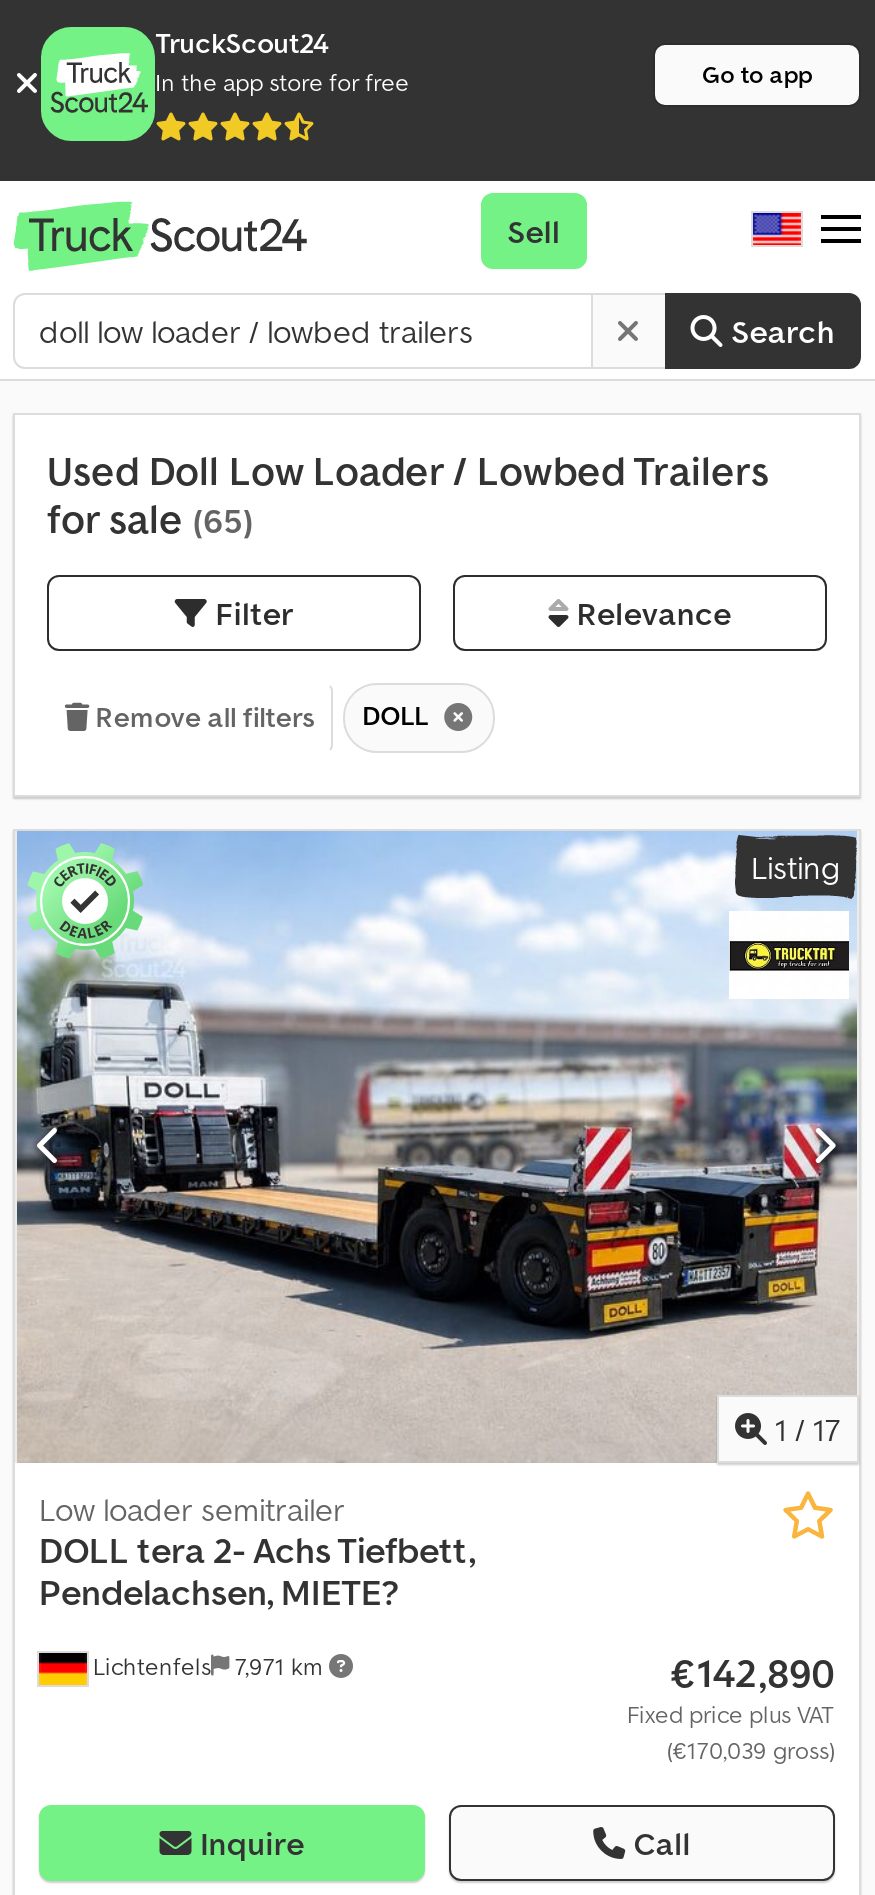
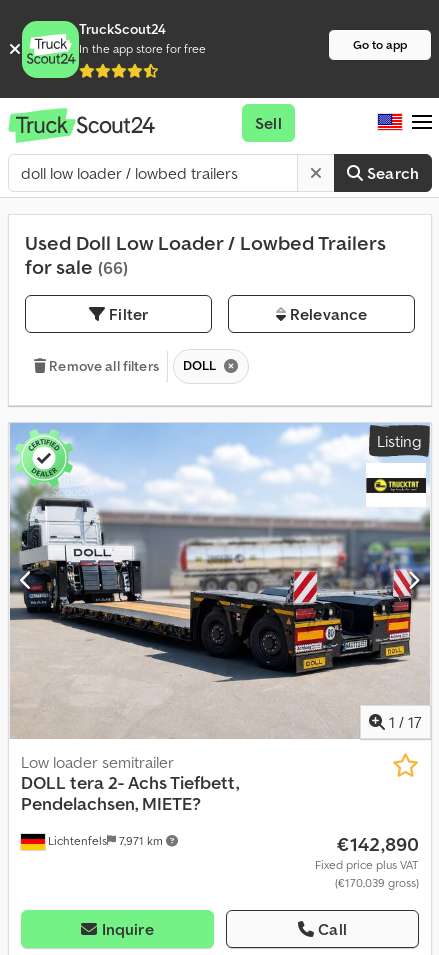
- for sale (65)
+ for sale (66)
